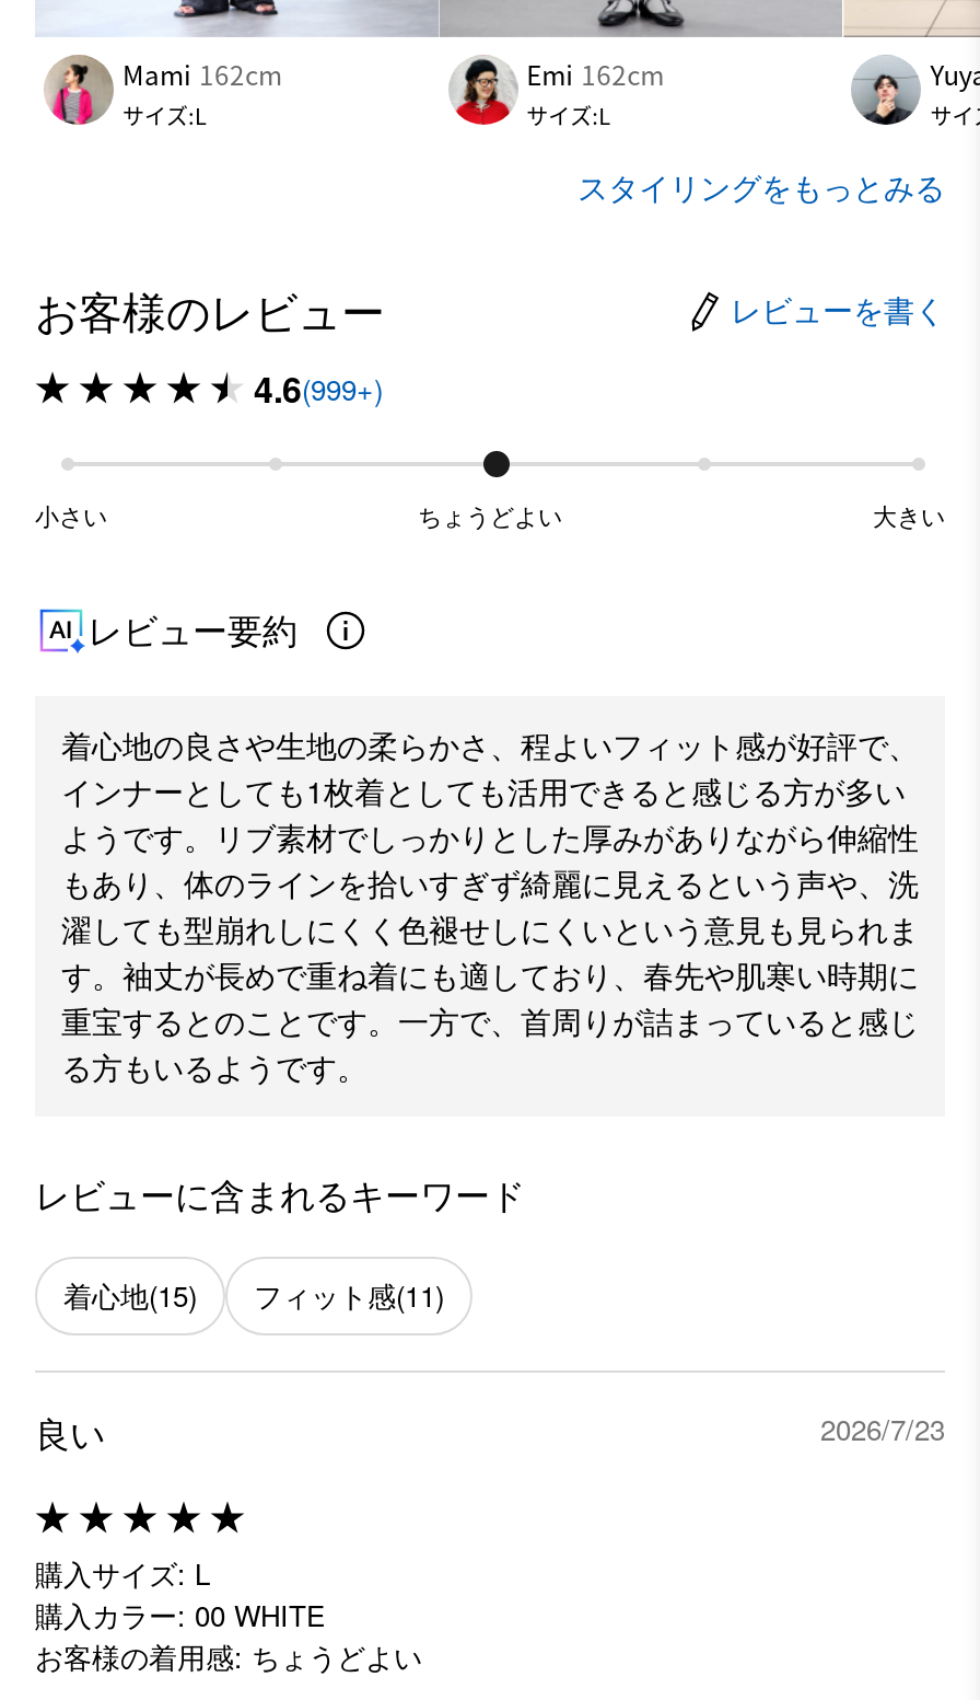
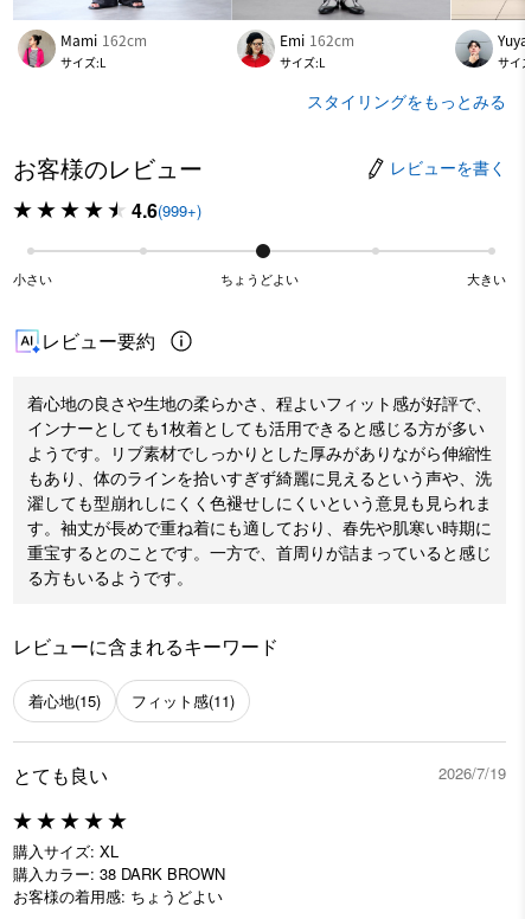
- 良い
- 2026/7/23
+ とても良い
+ 2026/7/19

- 購入サイズ: L
- 購入カラー: 00 WHITE
+ 購入サイズ: XL
+ 購入カラー: 38 DARK BROWN
